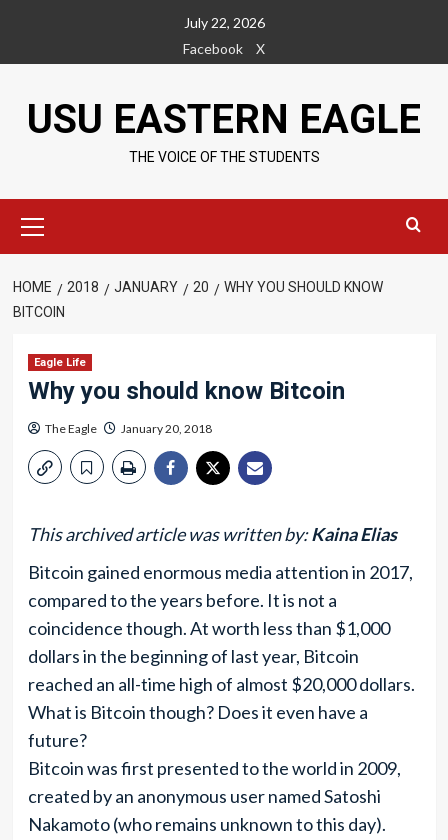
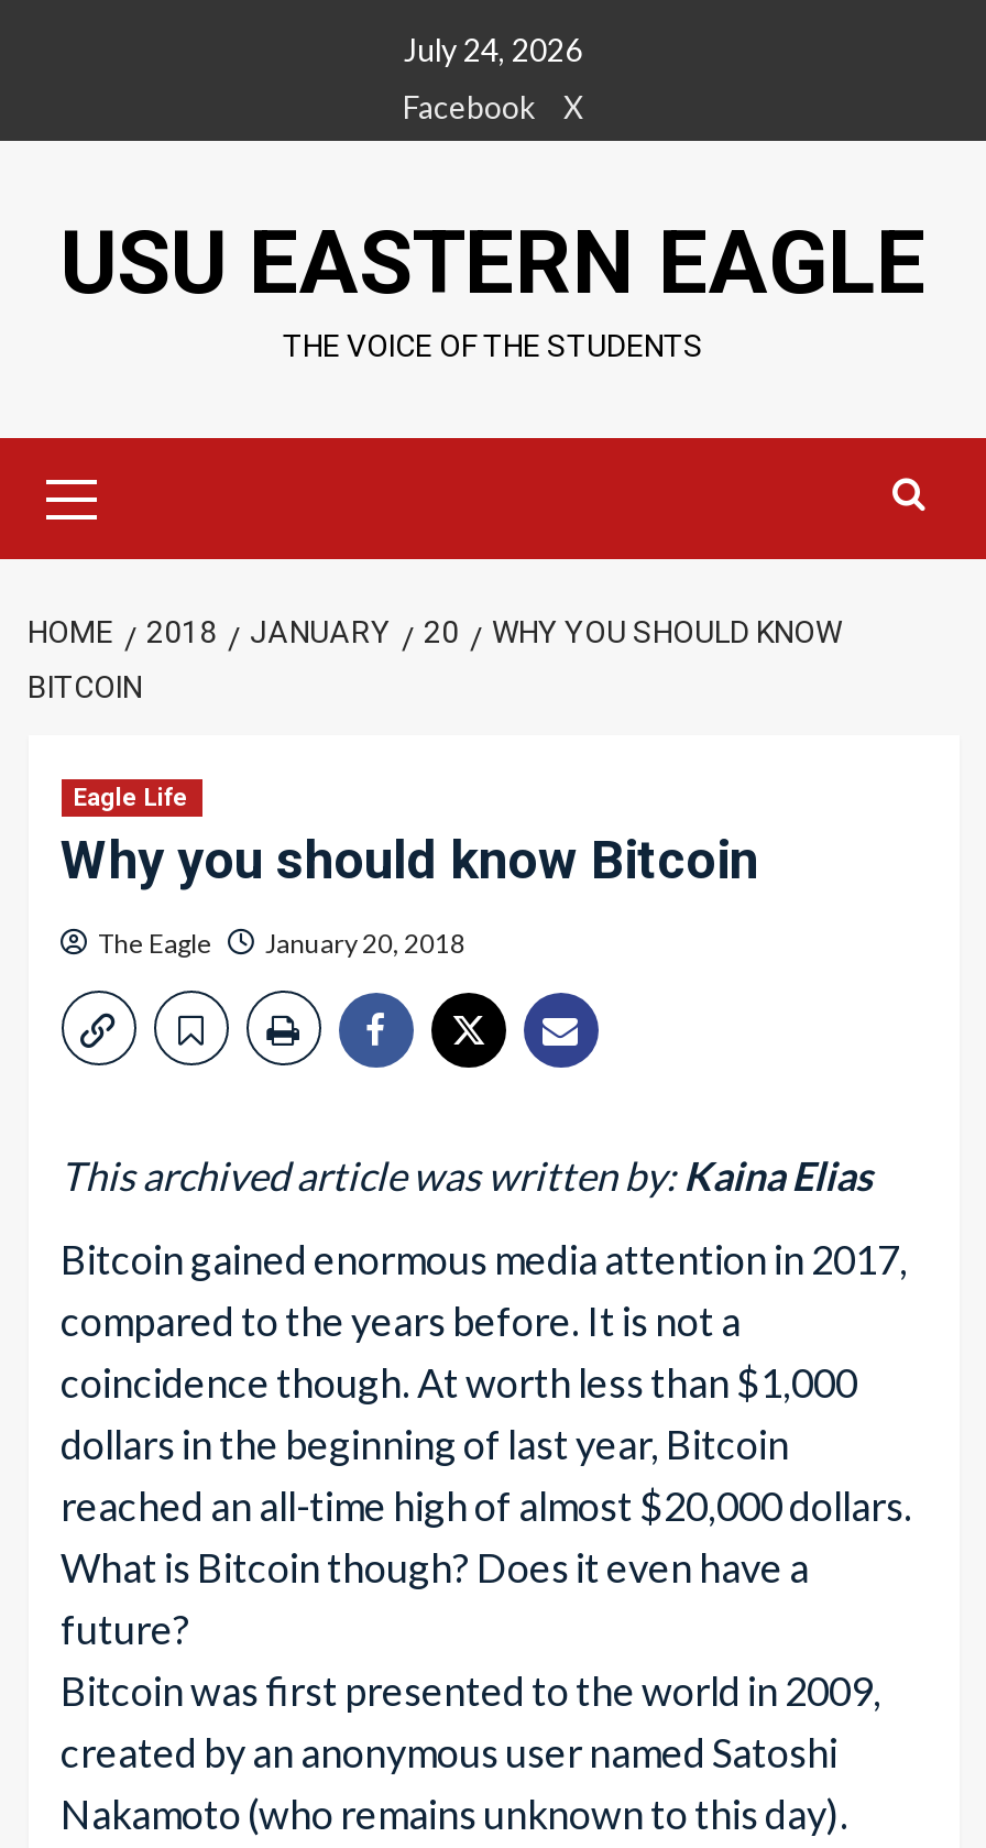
- July 22, 2026
+ July 24, 2026
